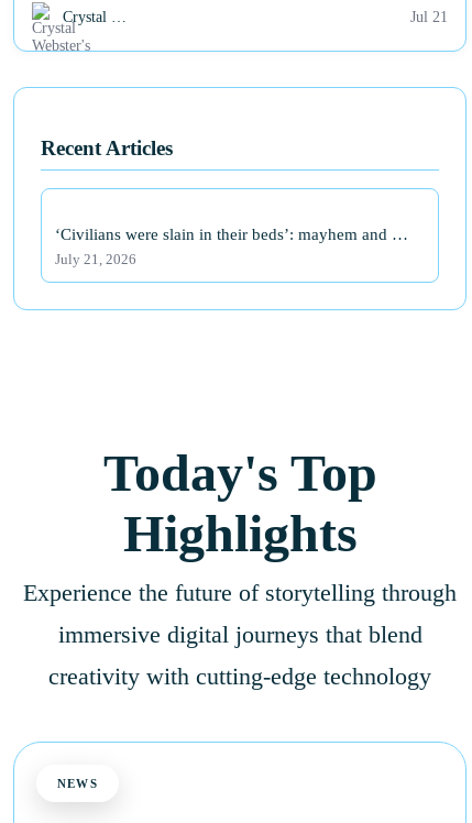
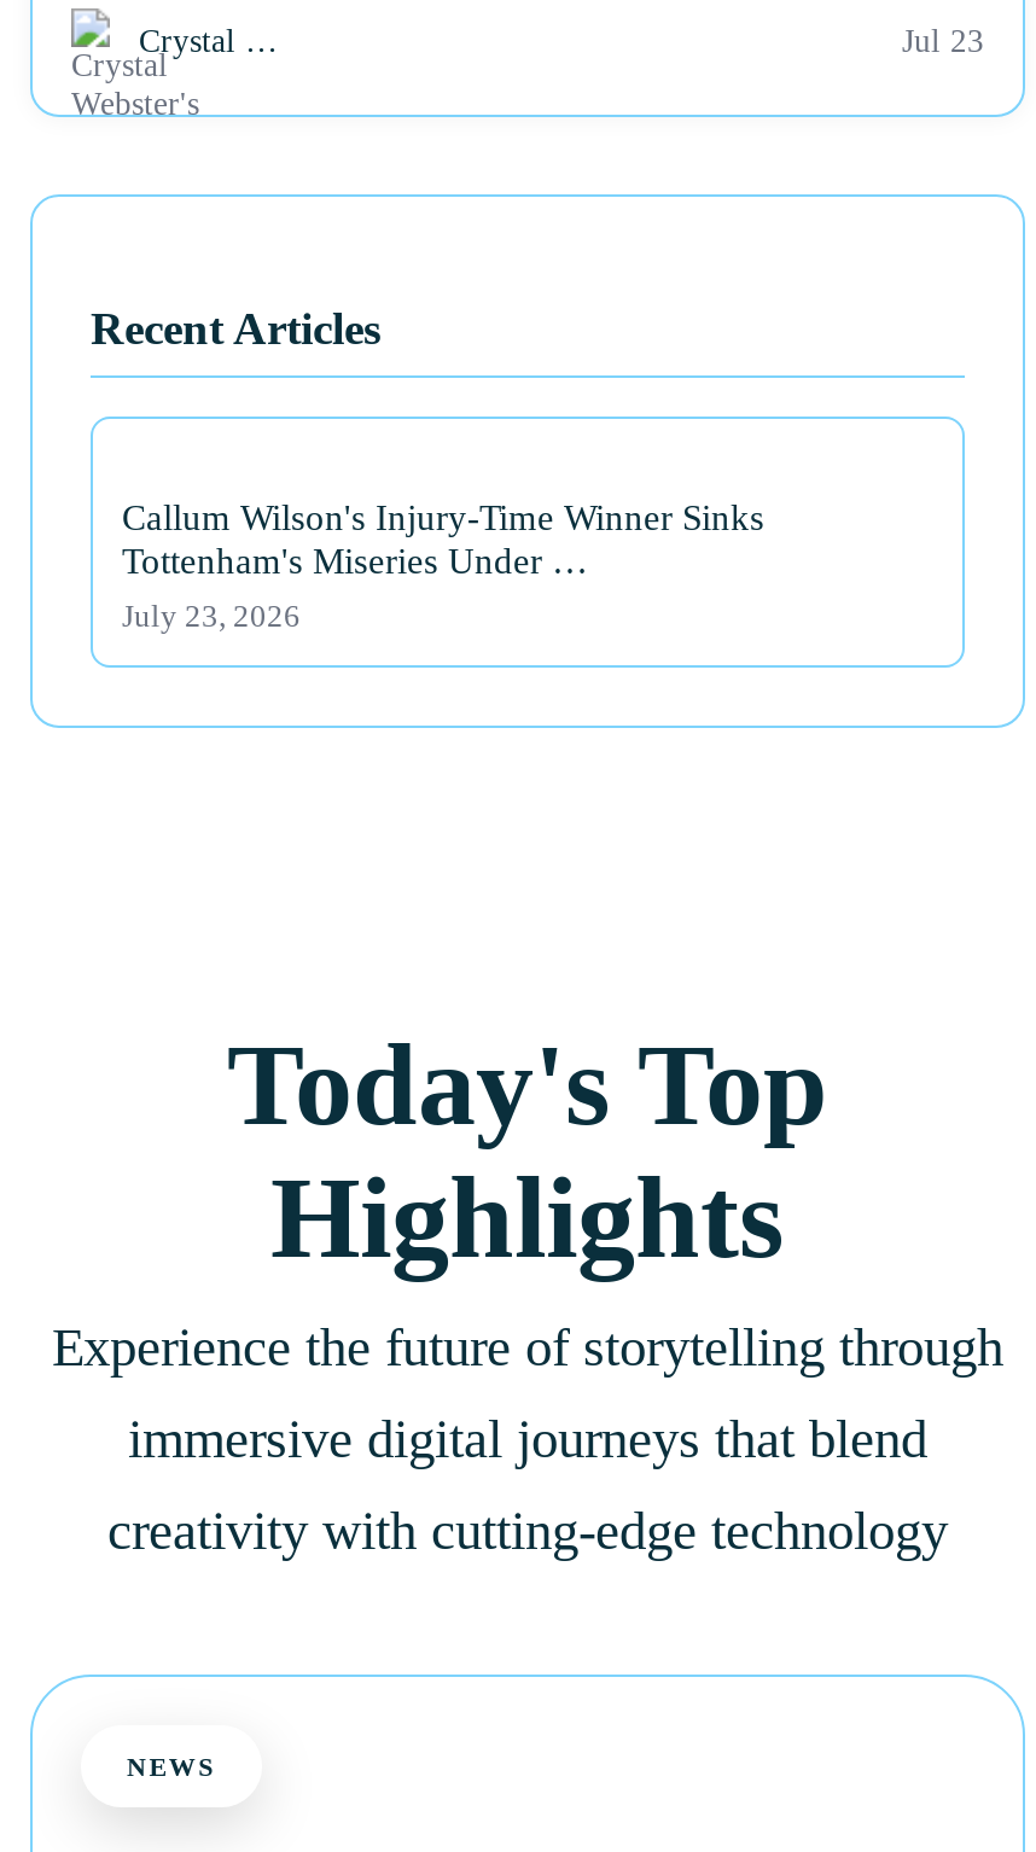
- Jul 21
+ Jul 23

- ‘Civilians were slain in their beds’: mayhem and …
+ Callum Wilson's Injury-Time Winner Sinks
+ Tottenham's Miseries Under …

- July 21, 2026
+ July 23, 2026
